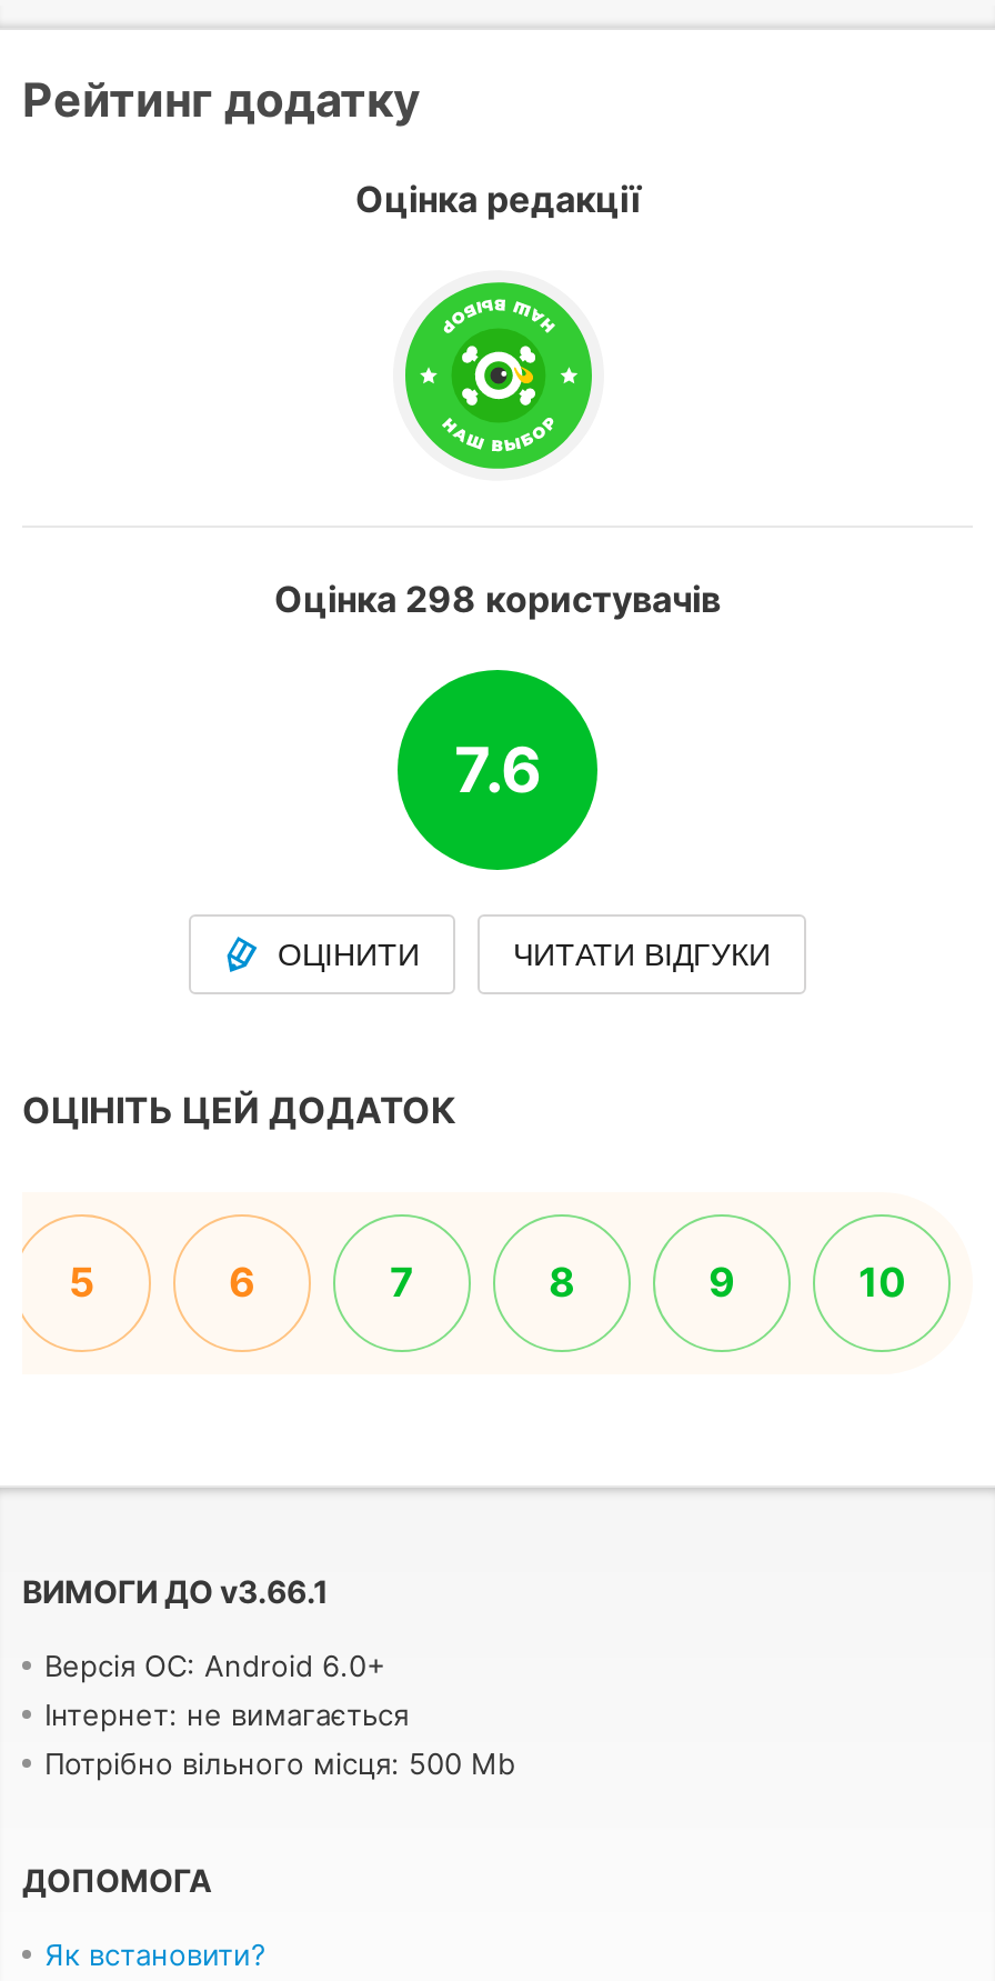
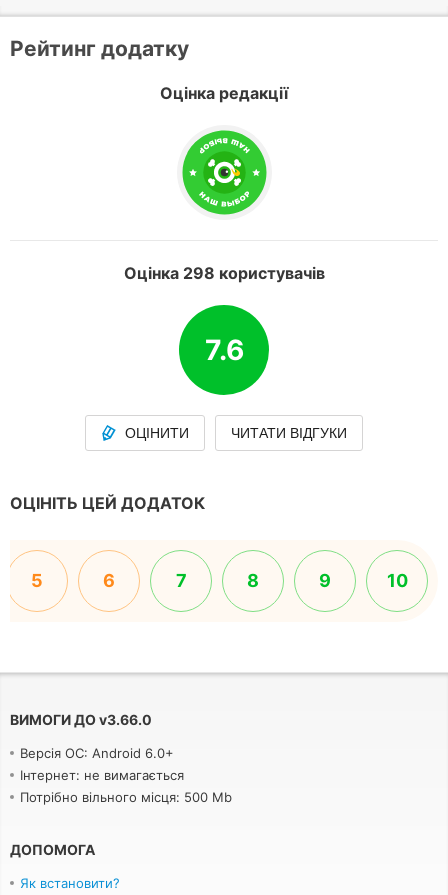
- ВИМОГИ ДО v3.66.1
+ ВИМОГИ ДО v3.66.0
